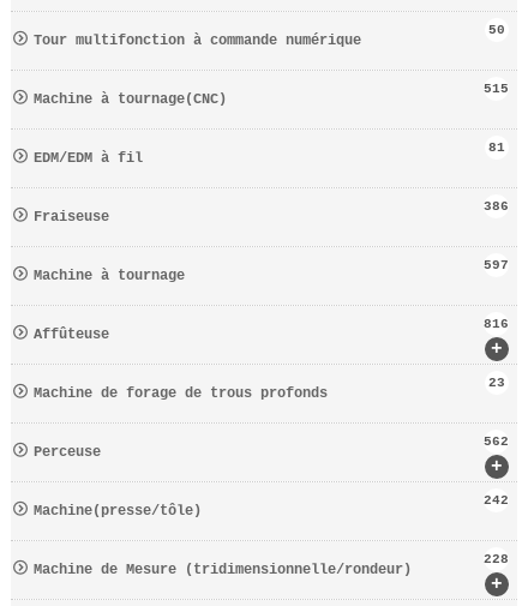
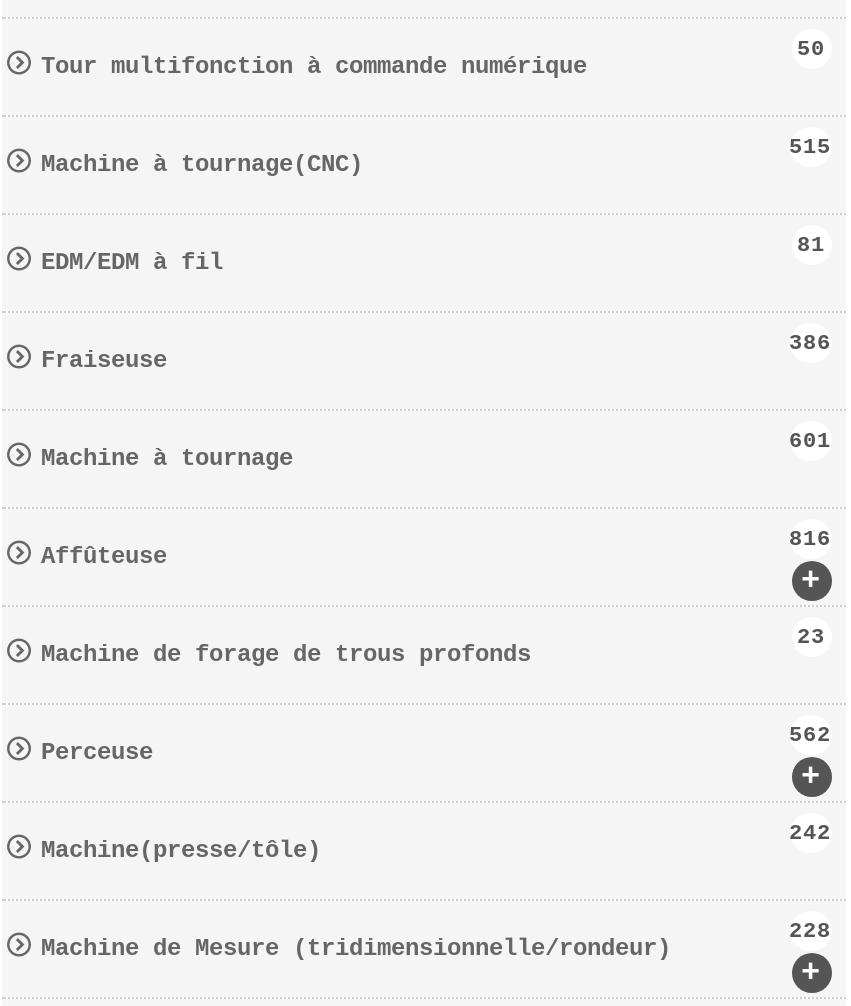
- 597
+ 601
